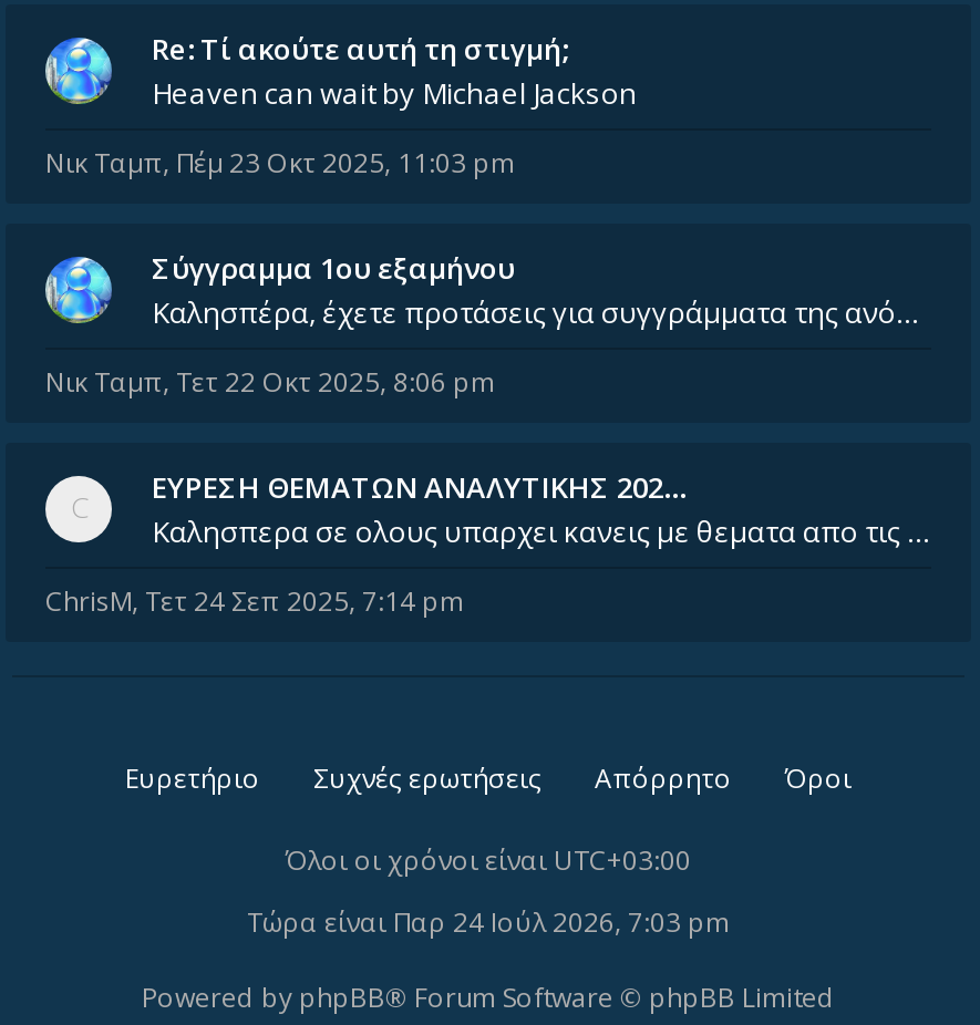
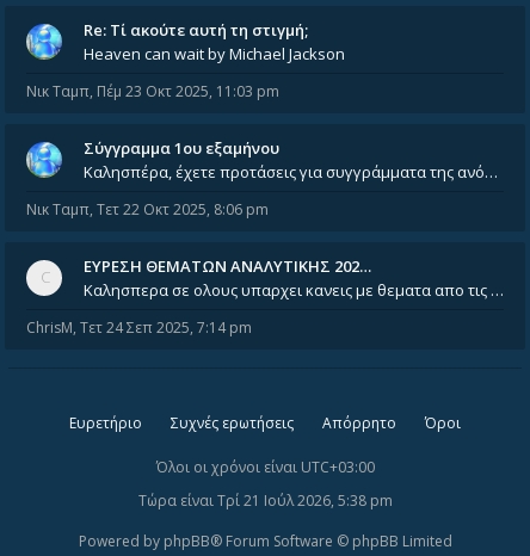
- Τώρα είναι Παρ 24 Ιούλ 2026, 7:03 pm
+ Τώρα είναι Τρί 21 Ιούλ 2026, 5:38 pm
